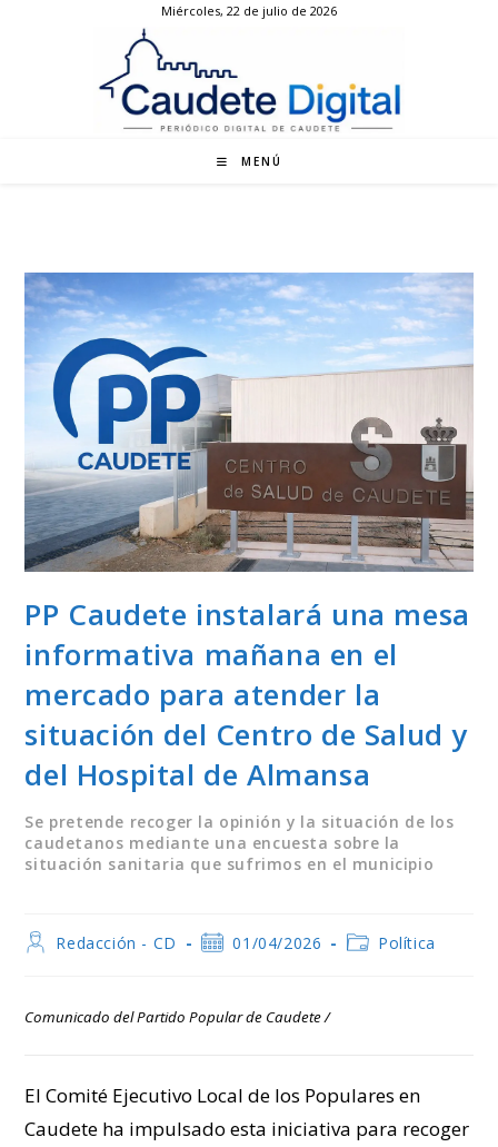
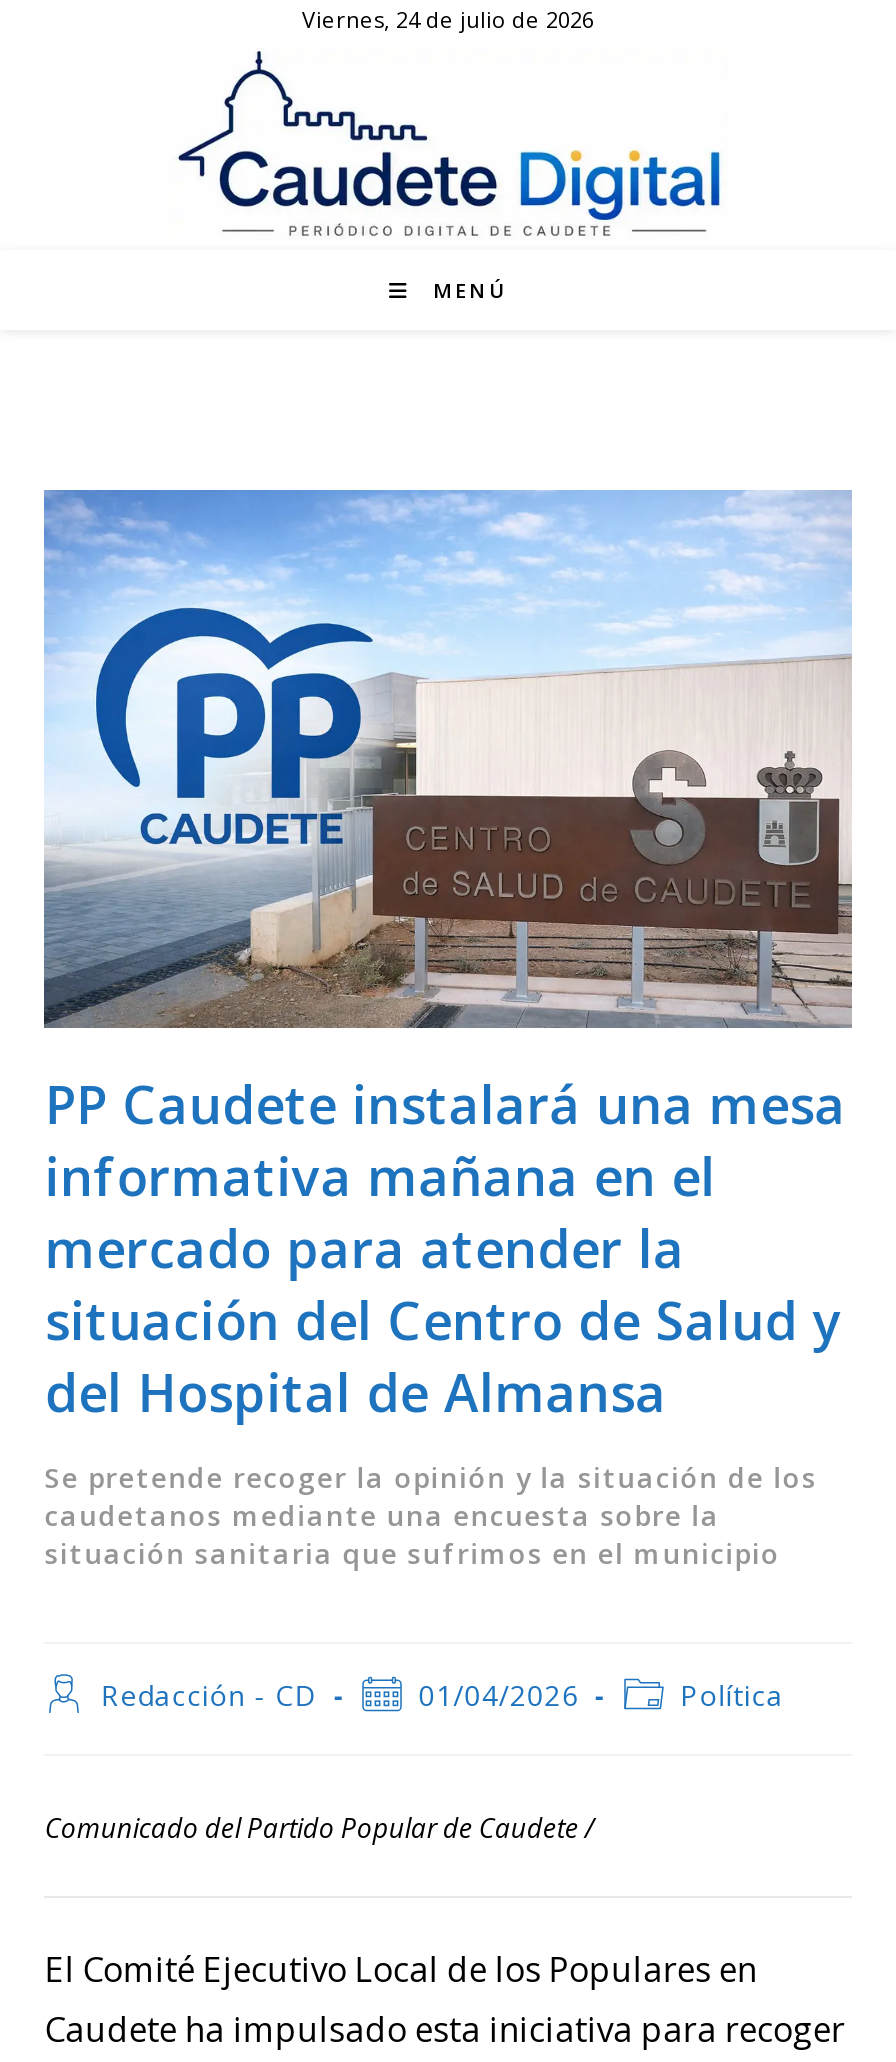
- Miércoles, 22 de julio de 2026
+ Viernes, 24 de julio de 2026
